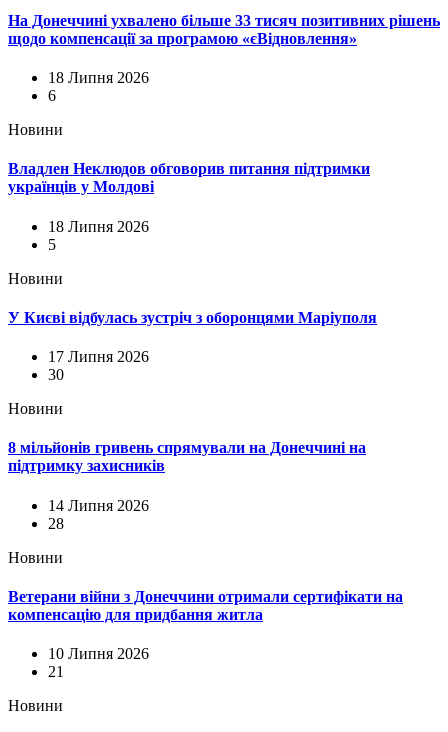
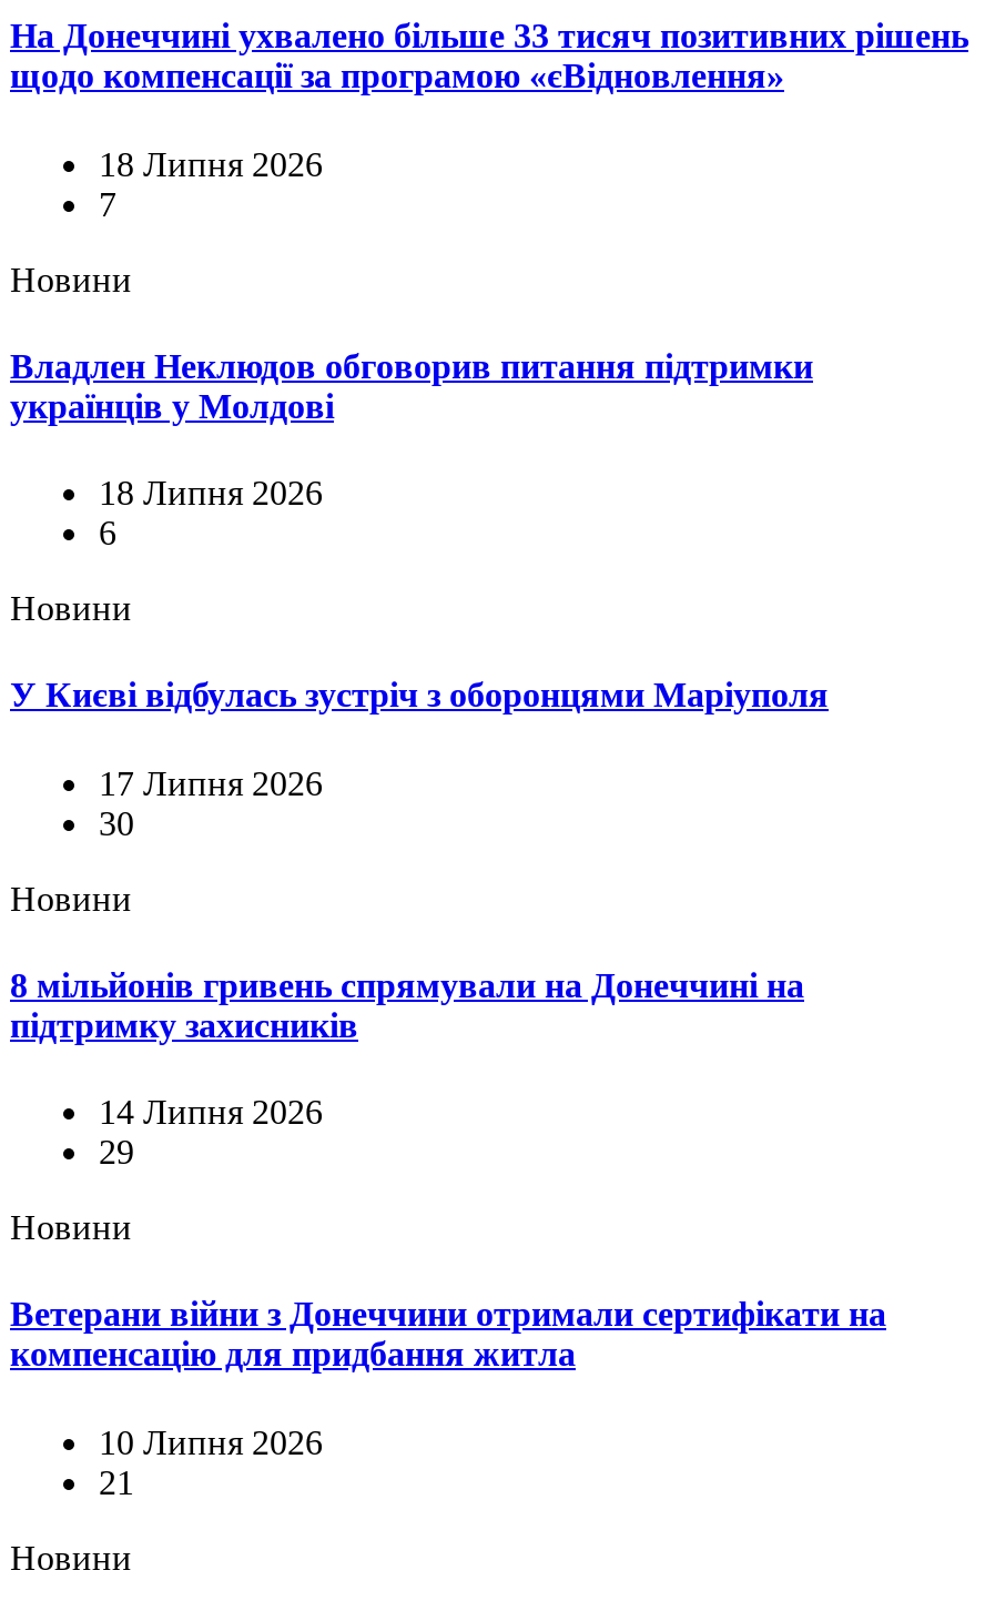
- 6
+ 7

- 5
+ 6

- 28
+ 29
